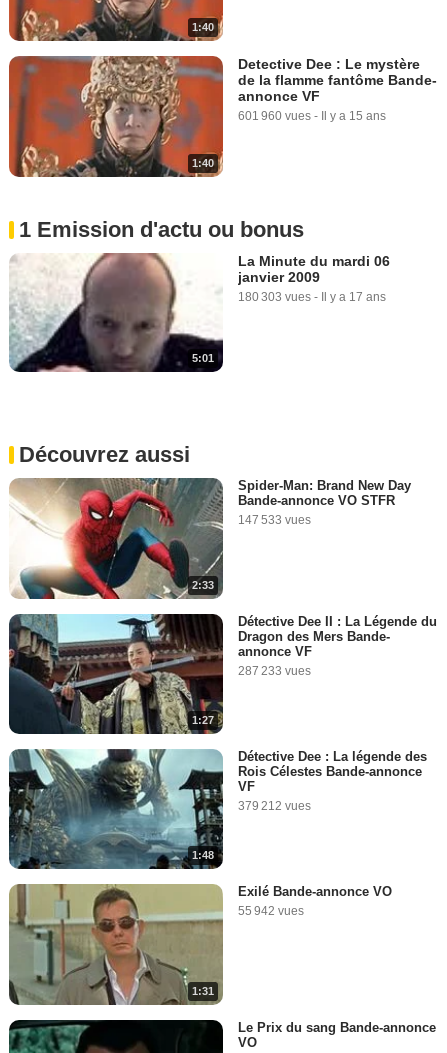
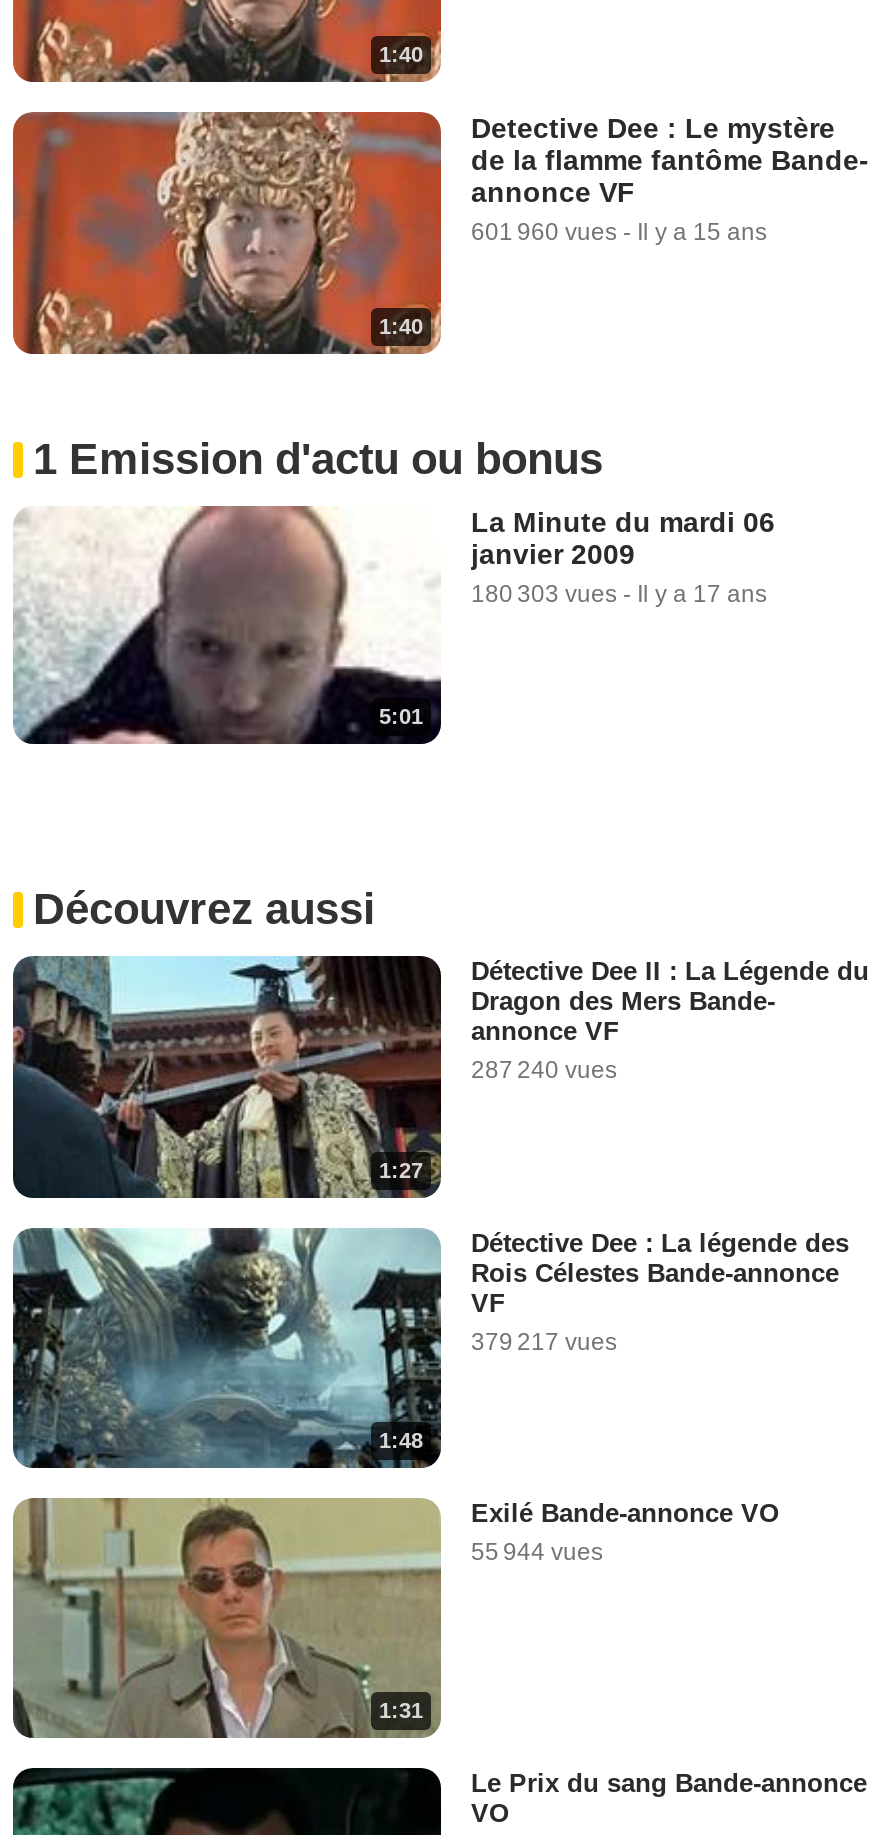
- [image]
- 2:33

- Spider-Man: Brand New Day
- Bande-annonce VO STFR
- 147 533 vues

- 287 233 vues
+ 287 240 vues

- 379 212 vues
+ 379 217 vues

- 55 942 vues
+ 55 944 vues
